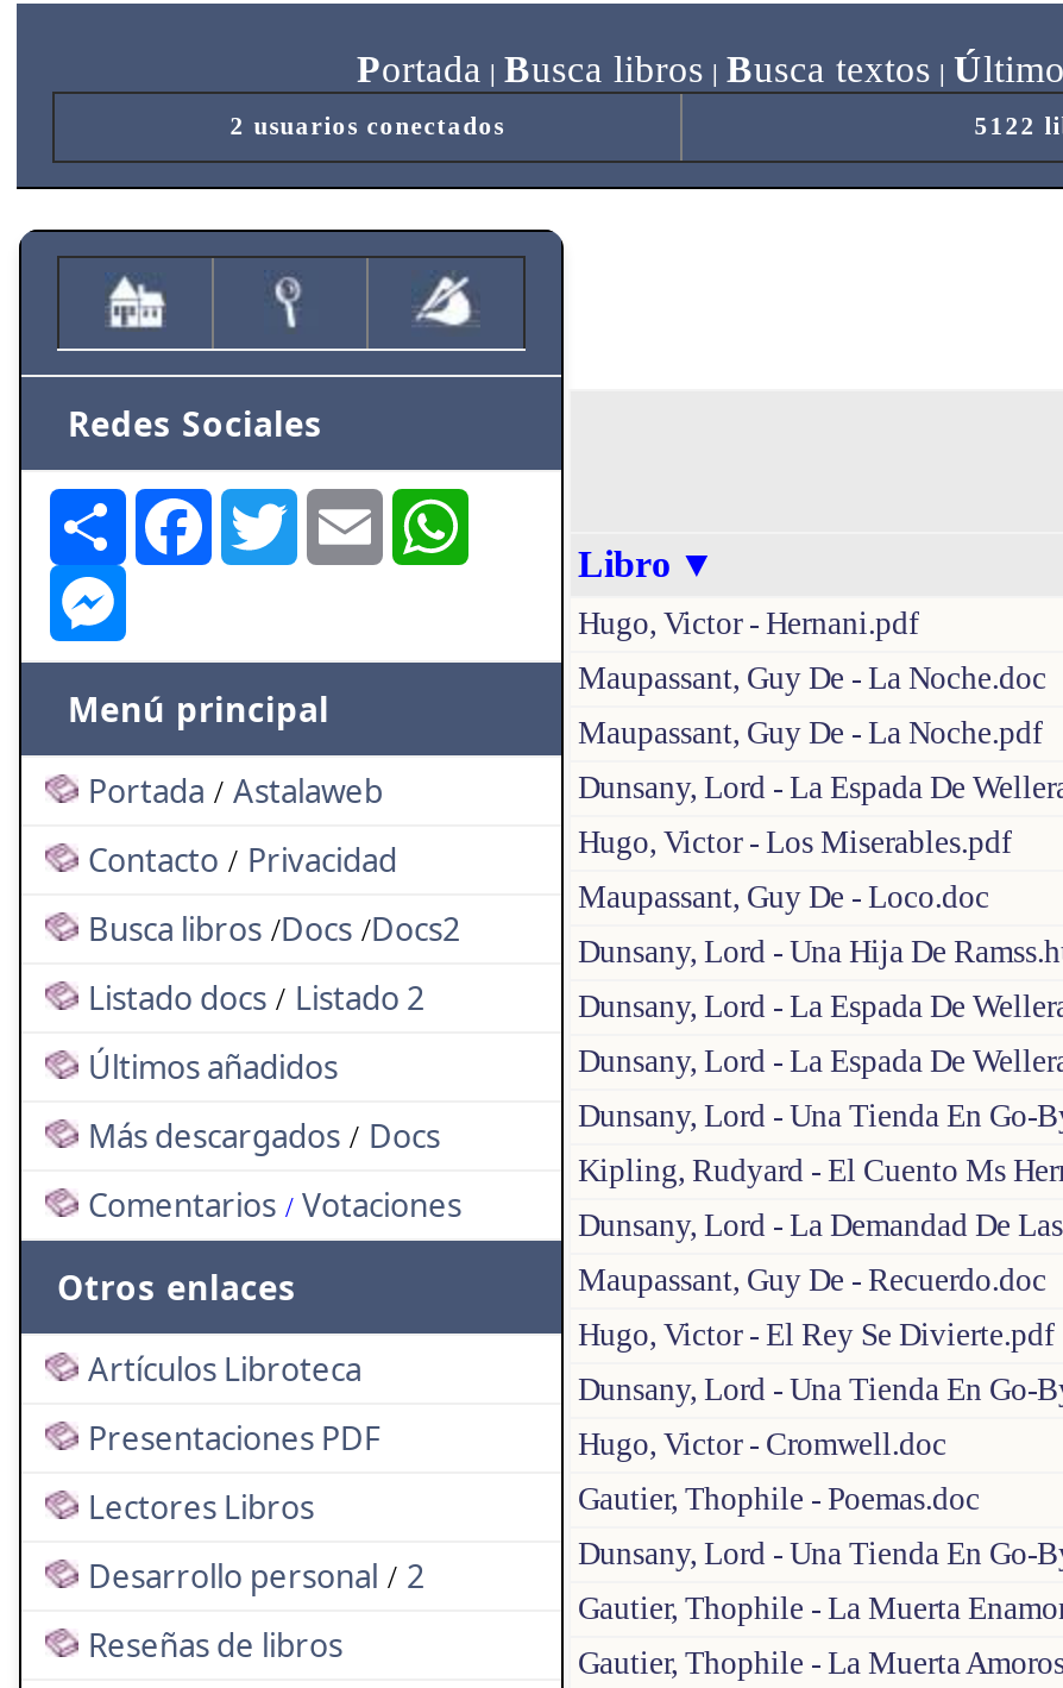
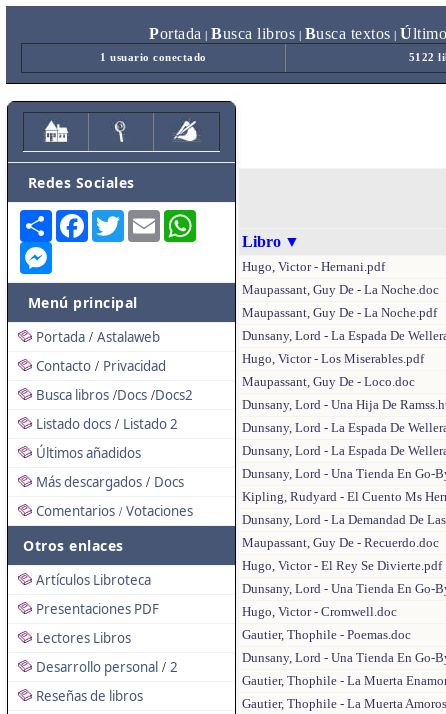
- 2 usuarios conectados
+ 1 usuario conectado
